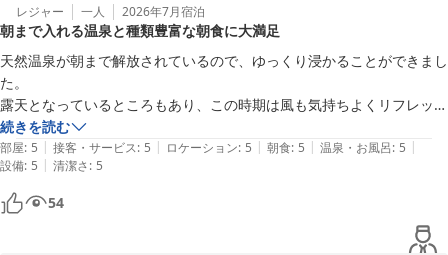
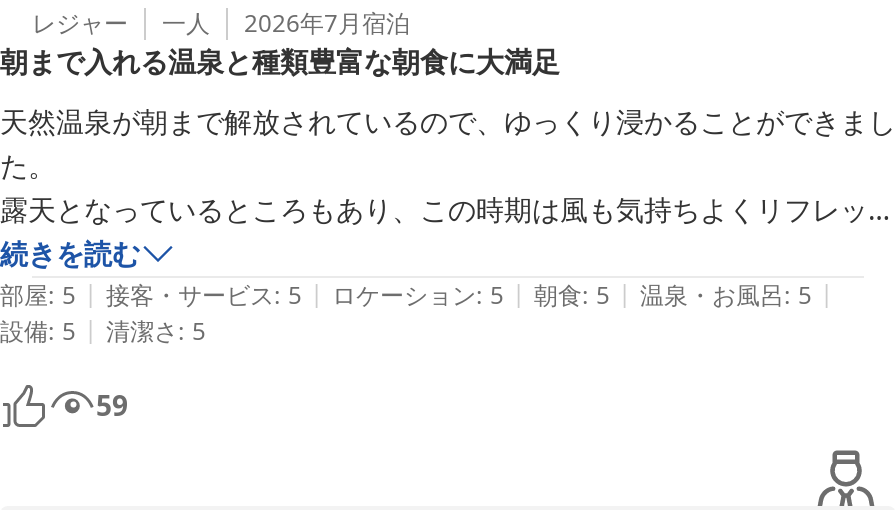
- 54
+ 59
